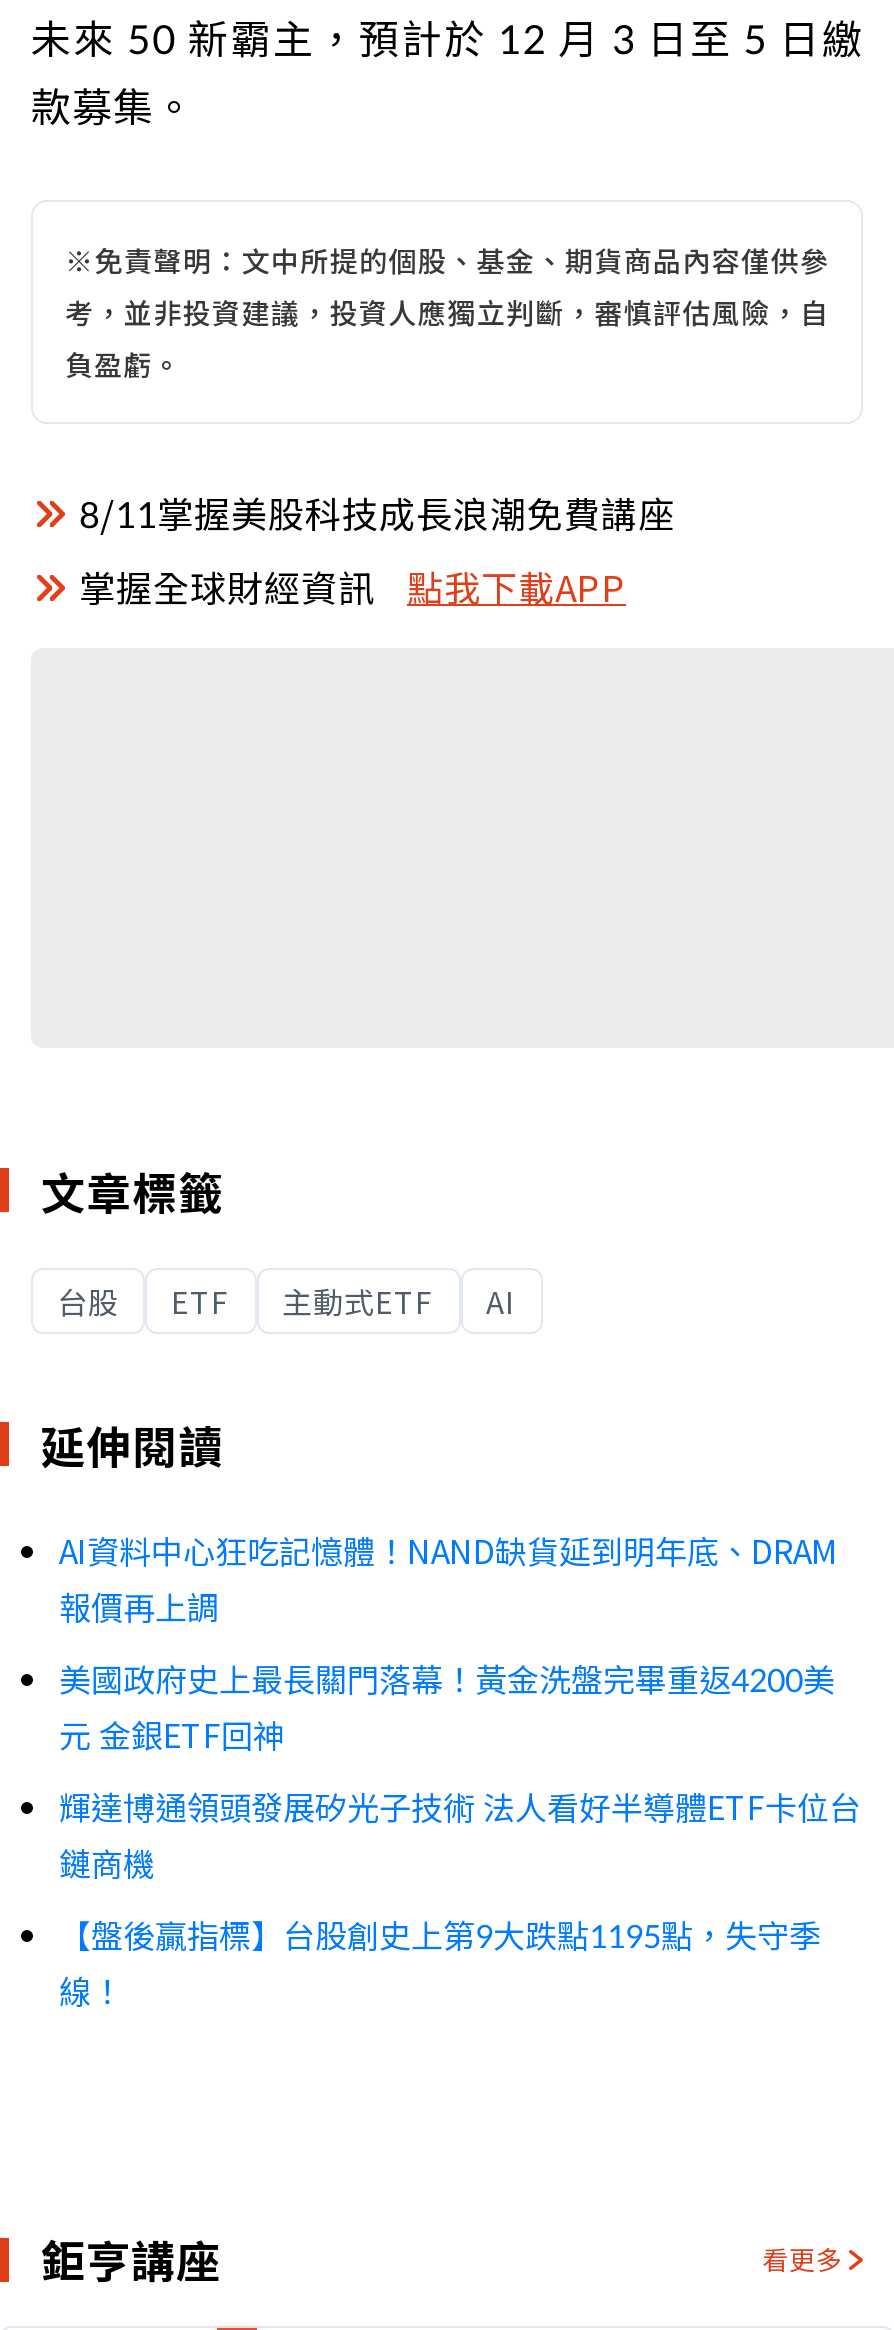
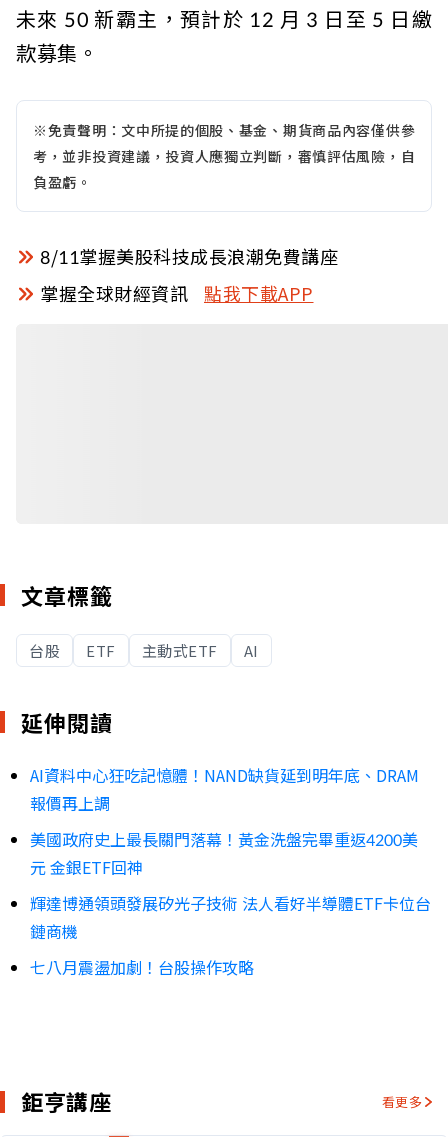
- 【盤後贏指標】台股創史上第9大跌點1195點，失守季
- 線！
+ 七八月震盪加劇！台股操作攻略
